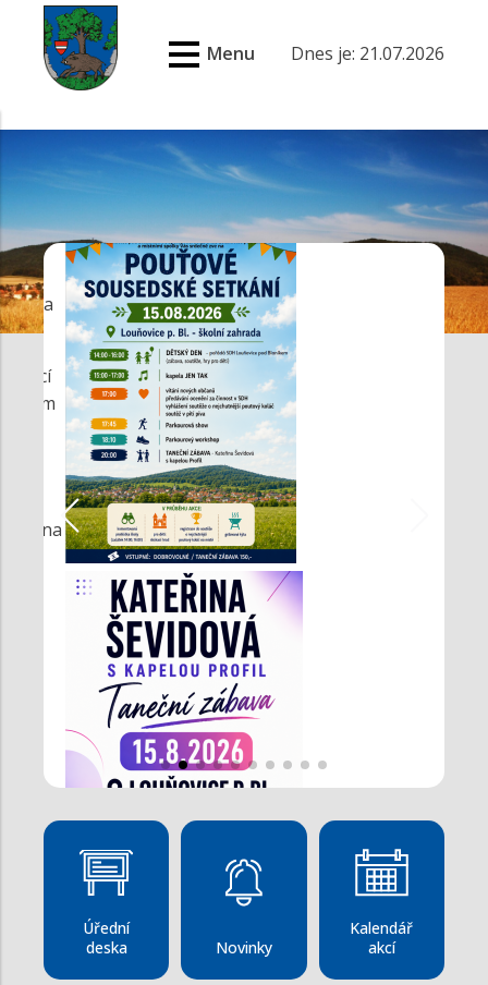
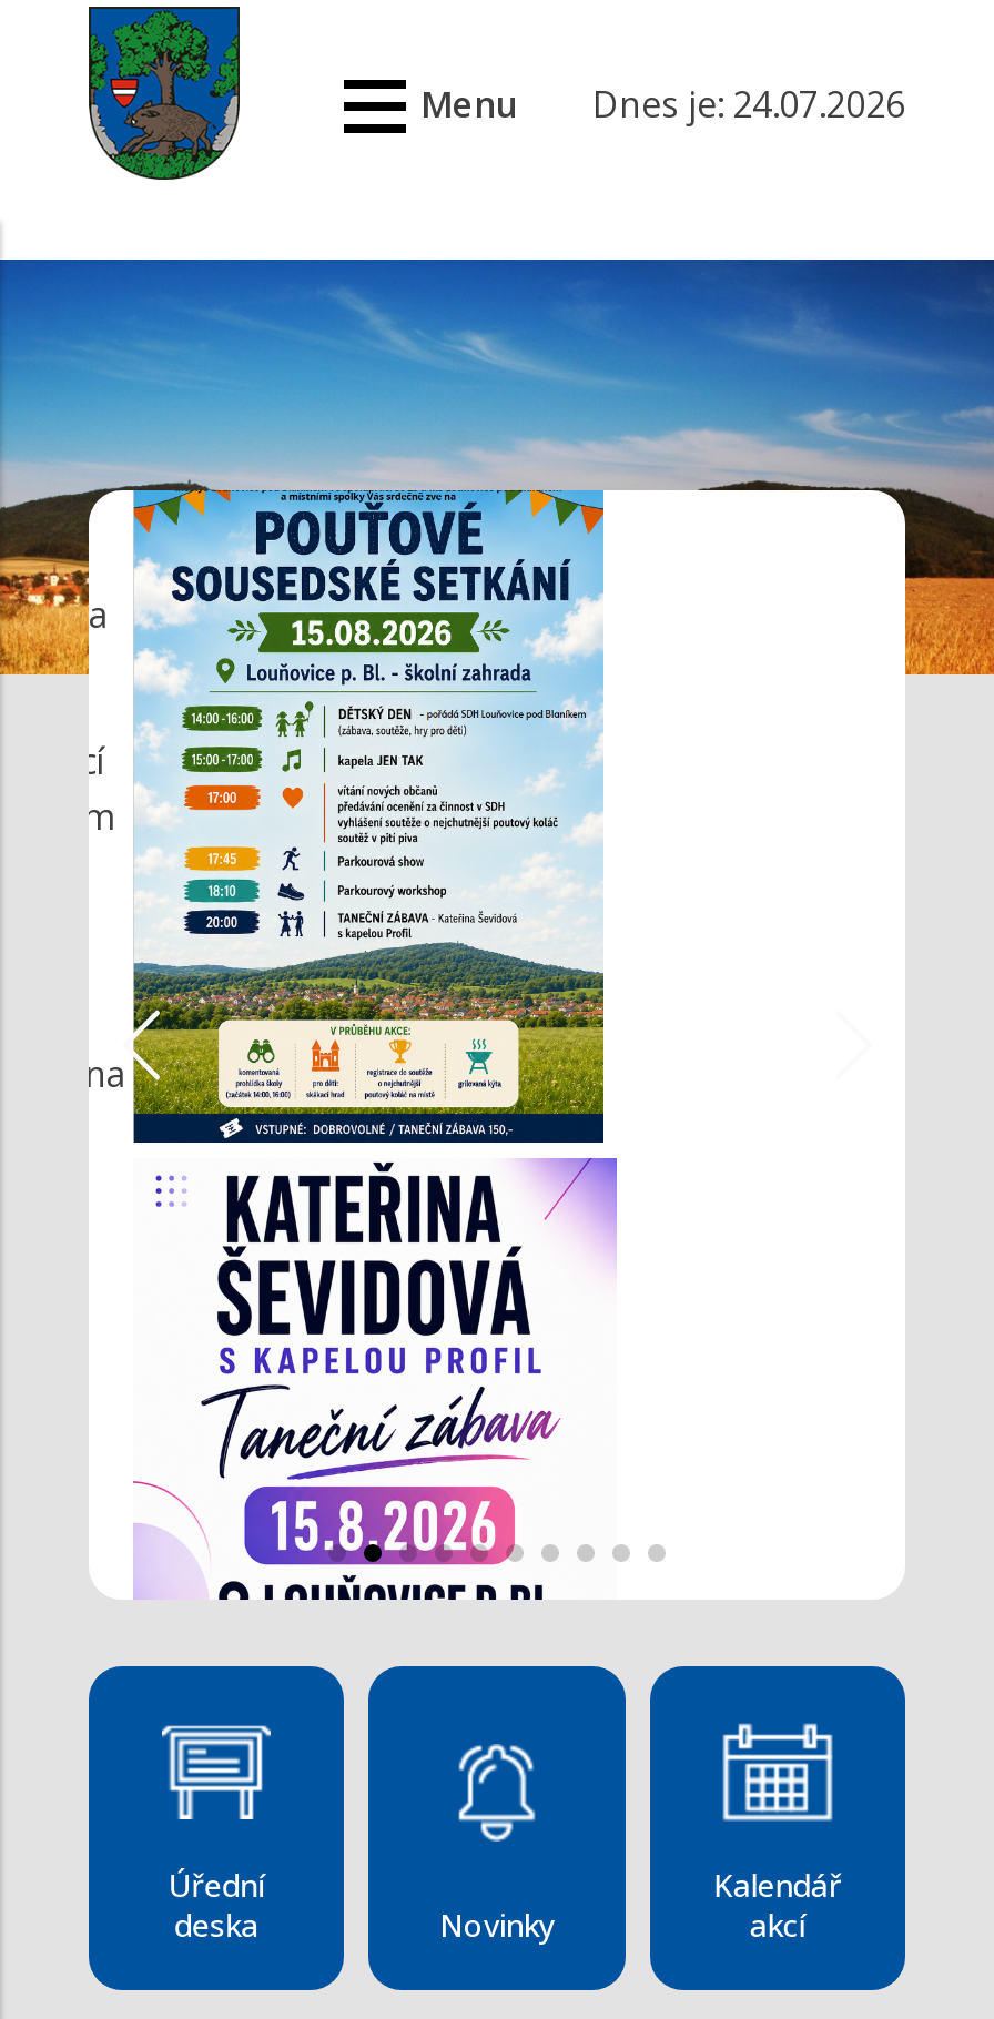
- Dnes je: 21.07.2026
+ Dnes je: 24.07.2026
